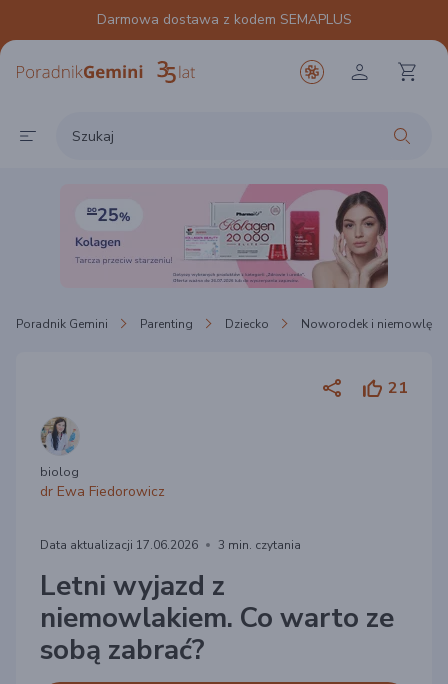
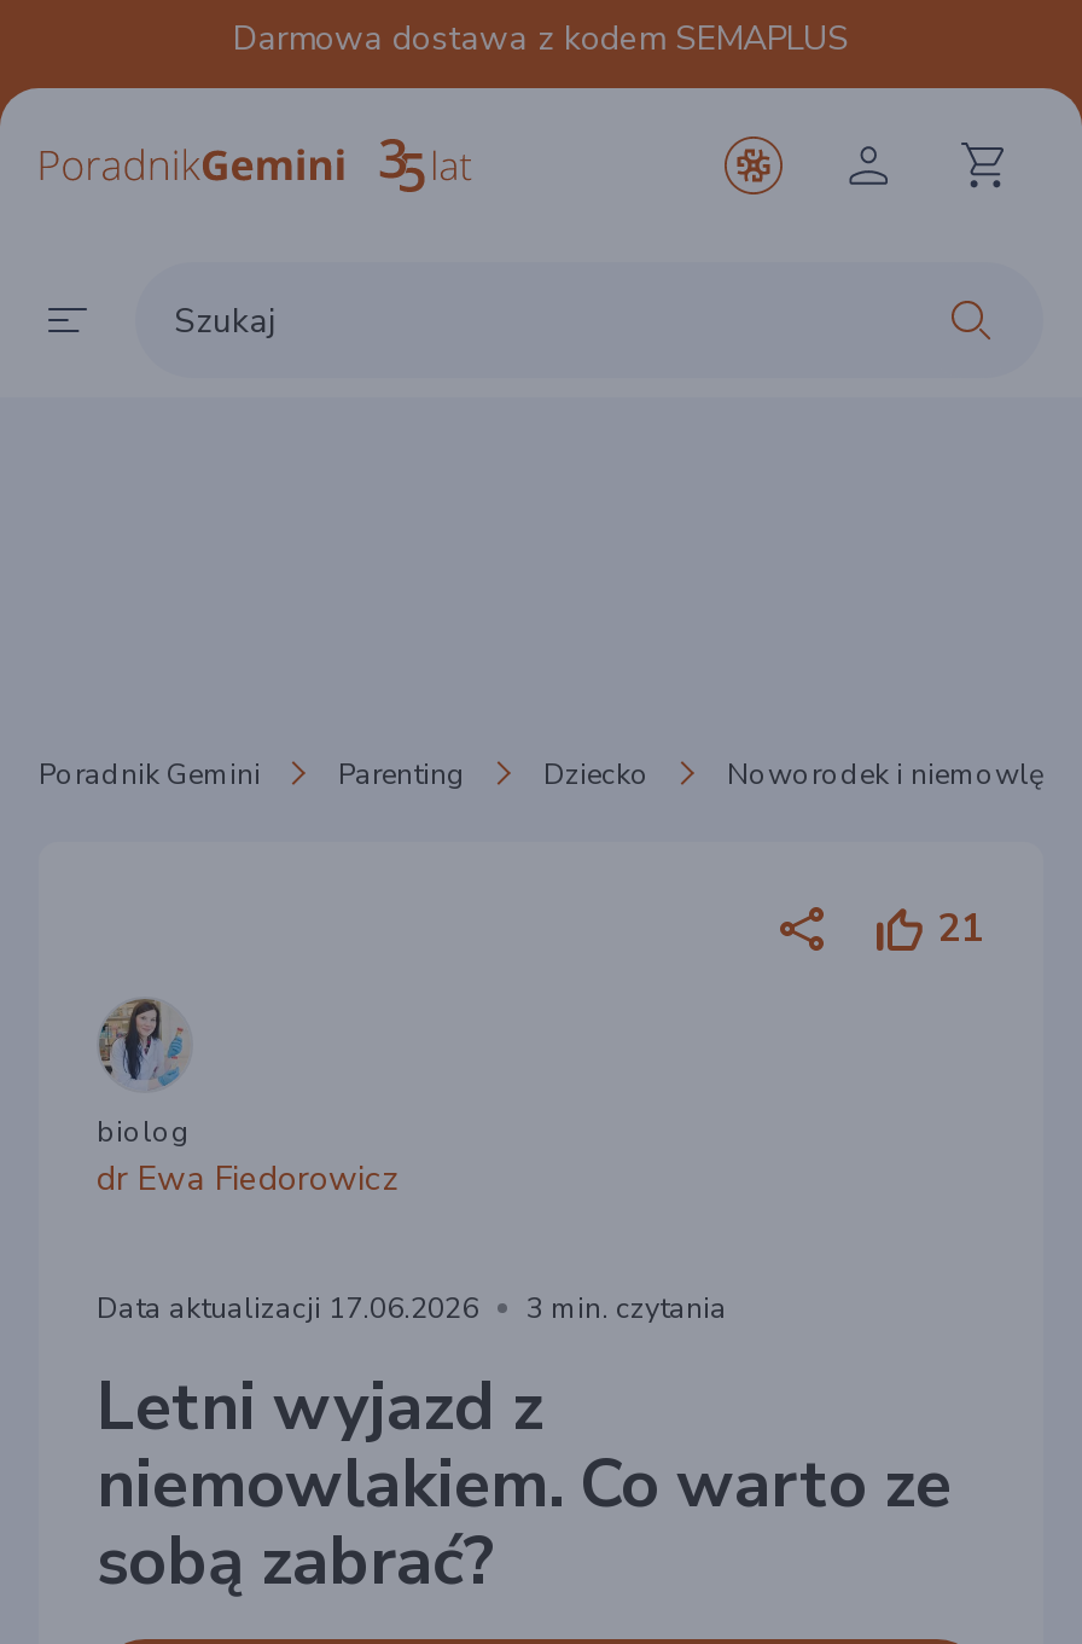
- [image]
